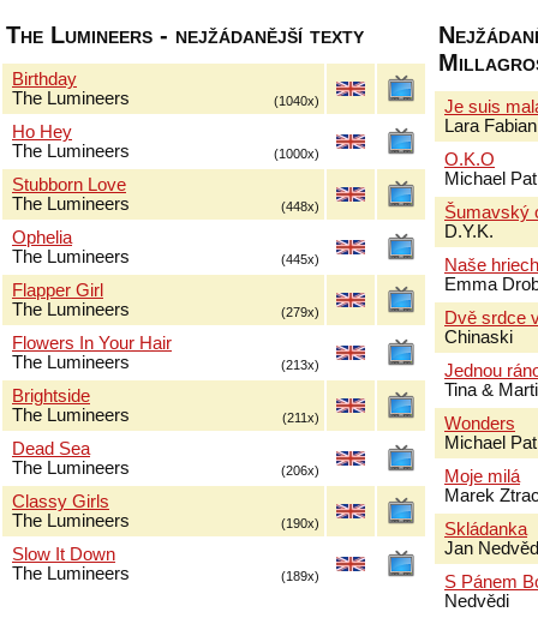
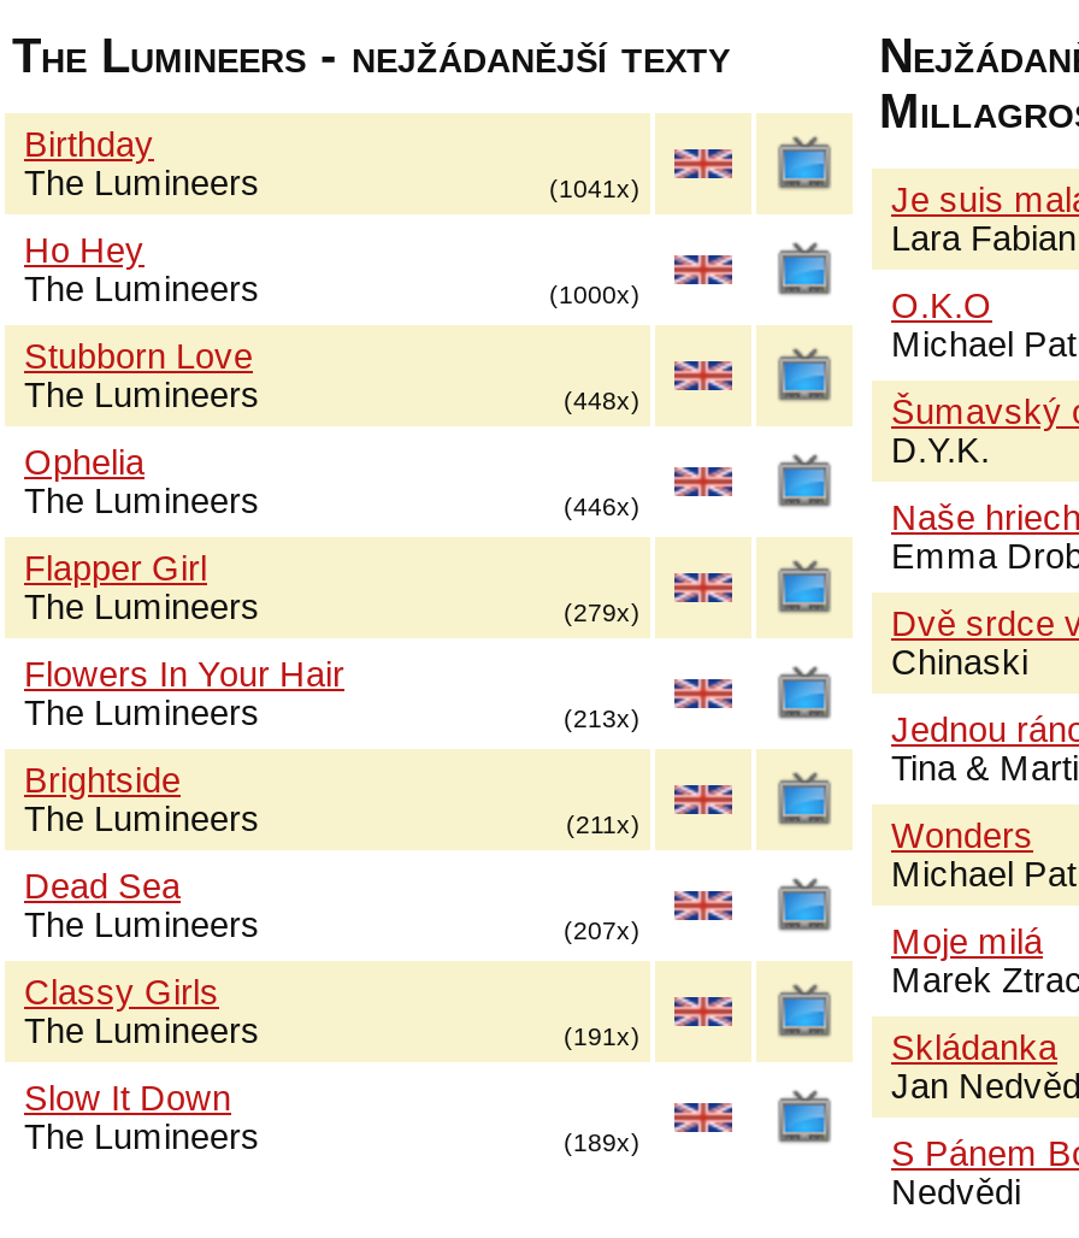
- (1040x)
+ (1041x)

- (445x)
+ (446x)

- (206x)
+ (207x)

- (190x)
+ (191x)
